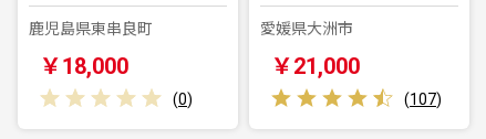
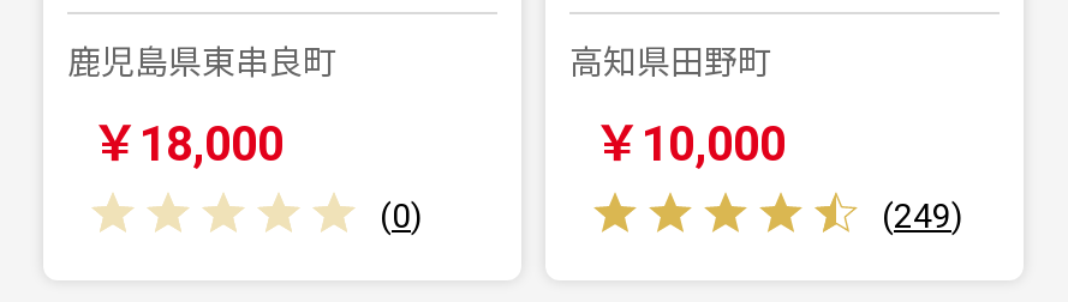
- 愛媛県大洲市
+ 高知県田野町

- ￥21,000
- (107)
+ ￥10,000
+ (249)
